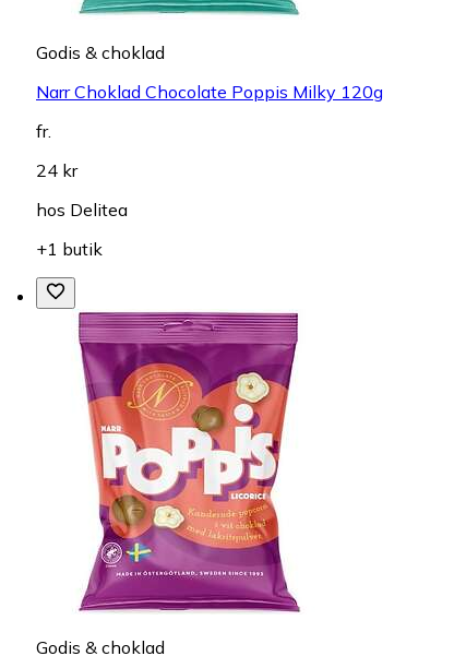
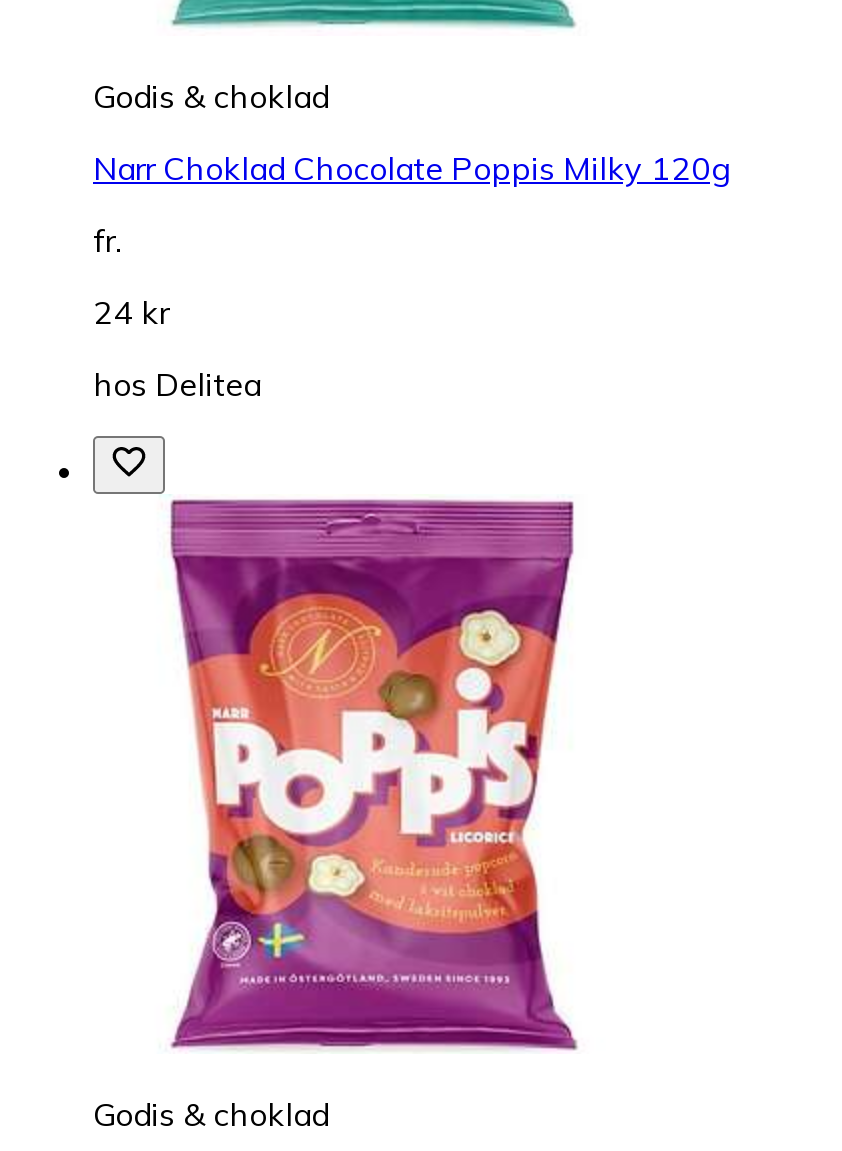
- +1 butik
